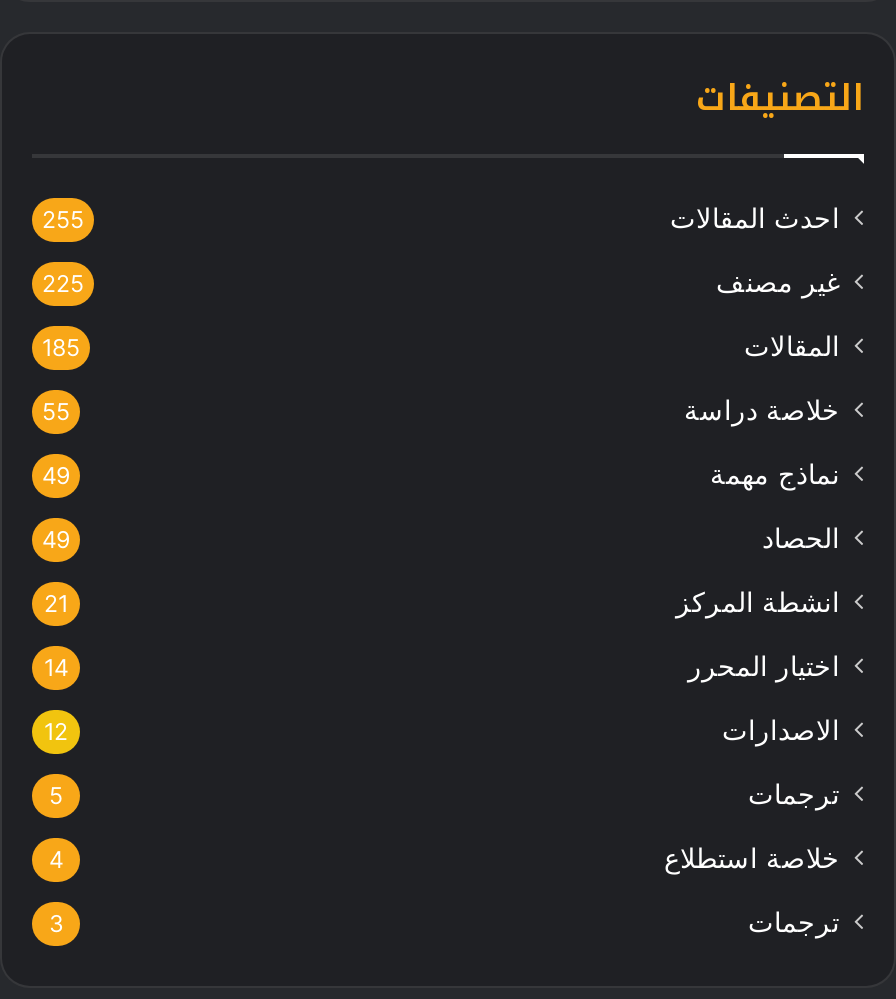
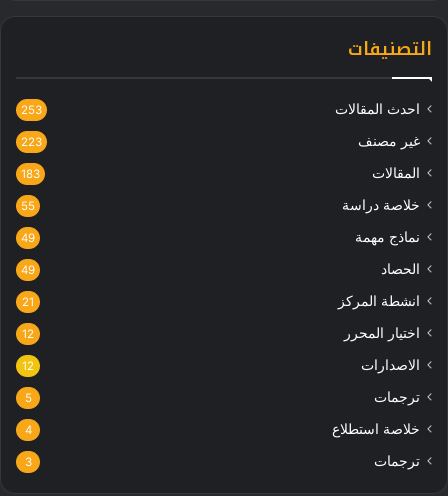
- 255
+ 253

- 225
+ 223

- 185
+ 183

- 14
+ 12
